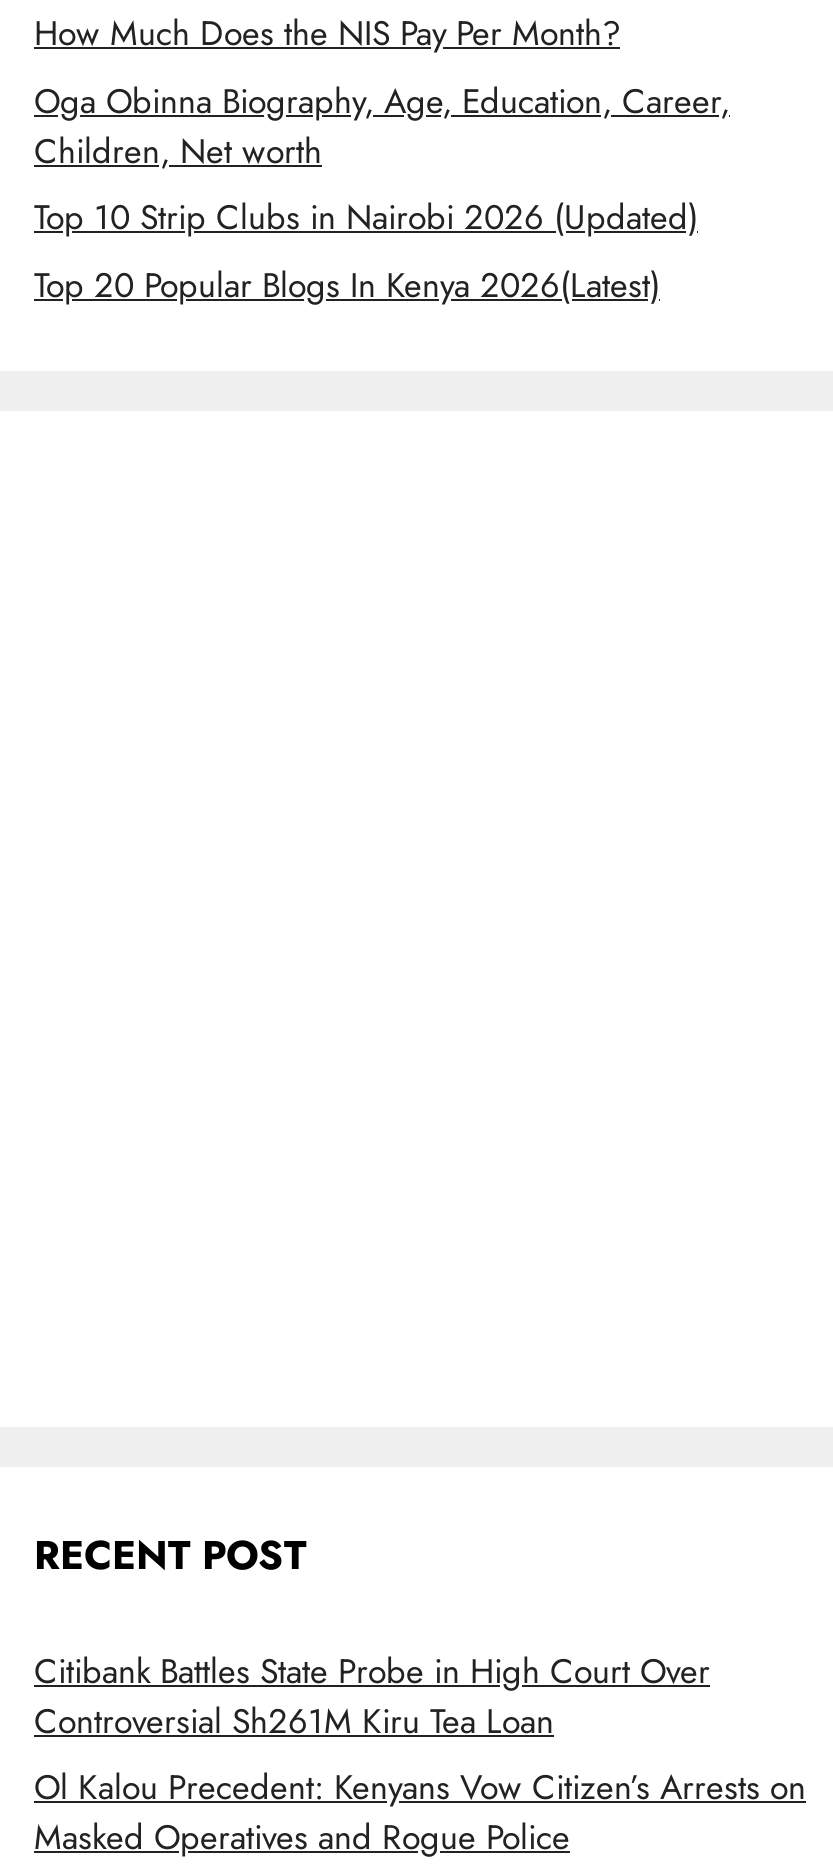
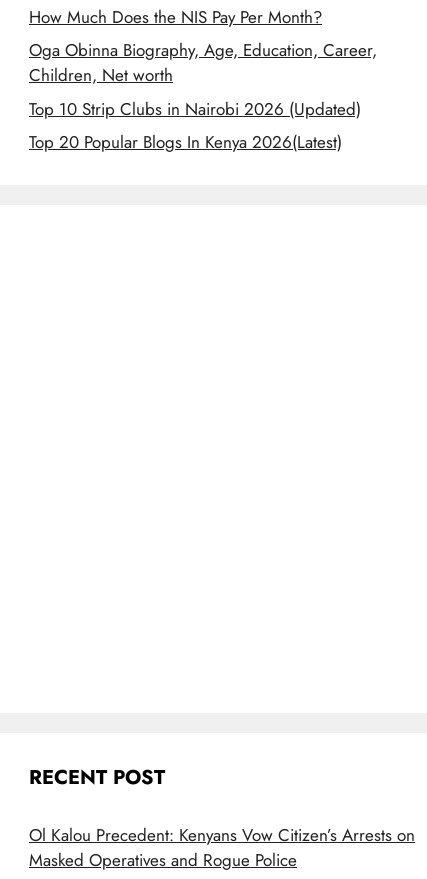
- Citibank Battles State Probe in High Court Over
- Controversial Sh261M Kiru Tea Loan
